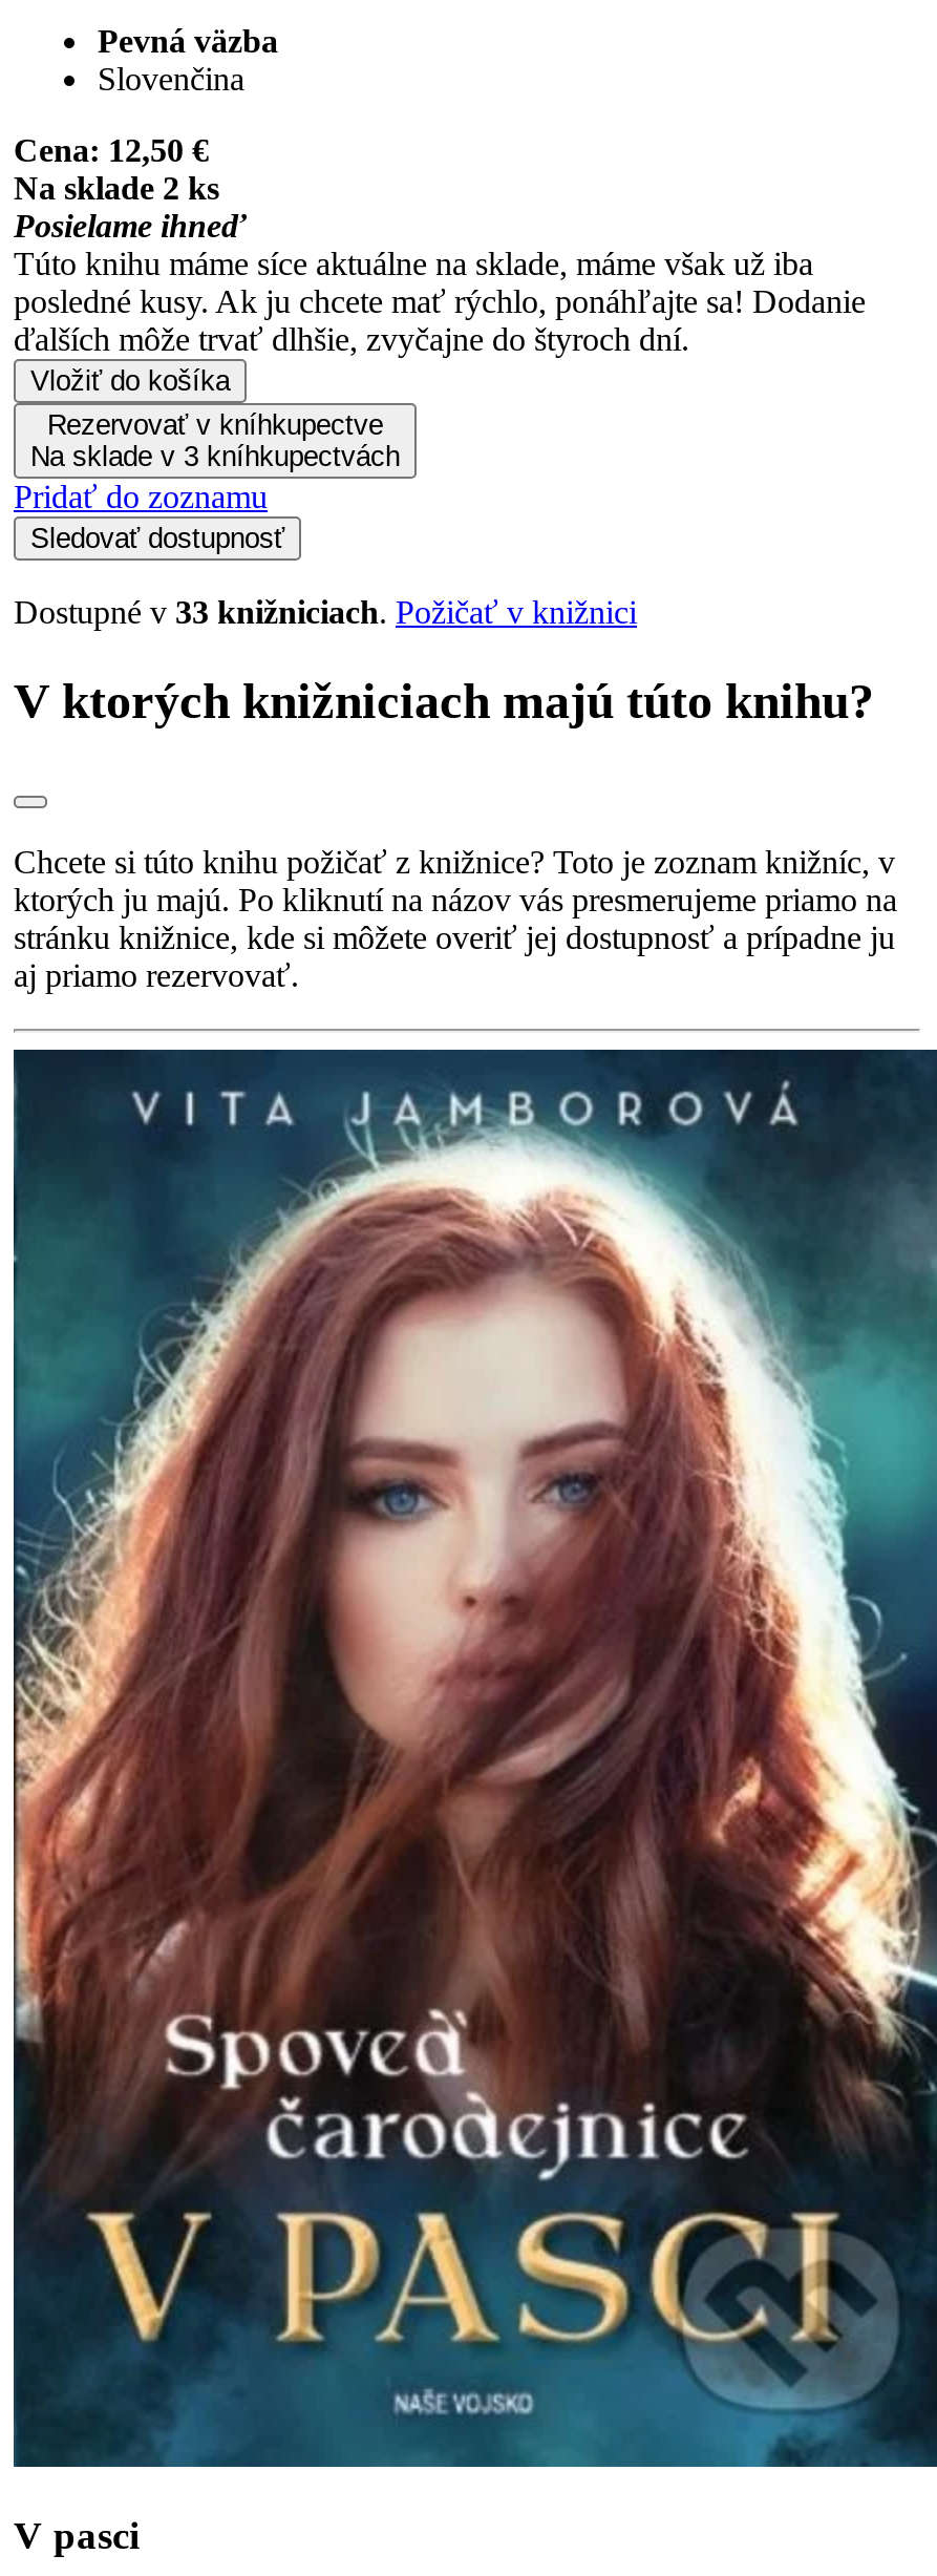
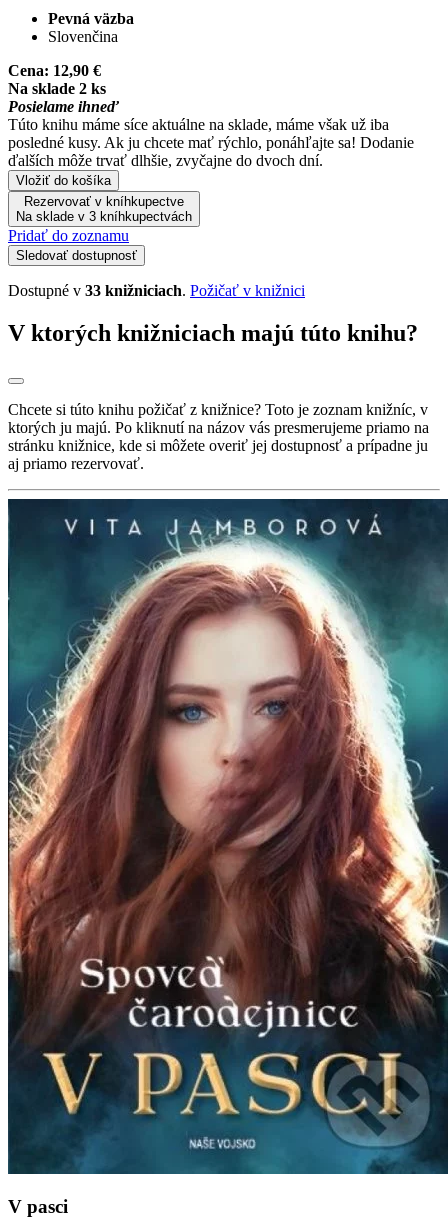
- Cena: 12,50 €
+ Cena: 12,90 €

- ďalších môže trvať dlhšie, zvyčajne do štyroch dní.
+ ďalších môže trvať dlhšie, zvyčajne do dvoch dní.
